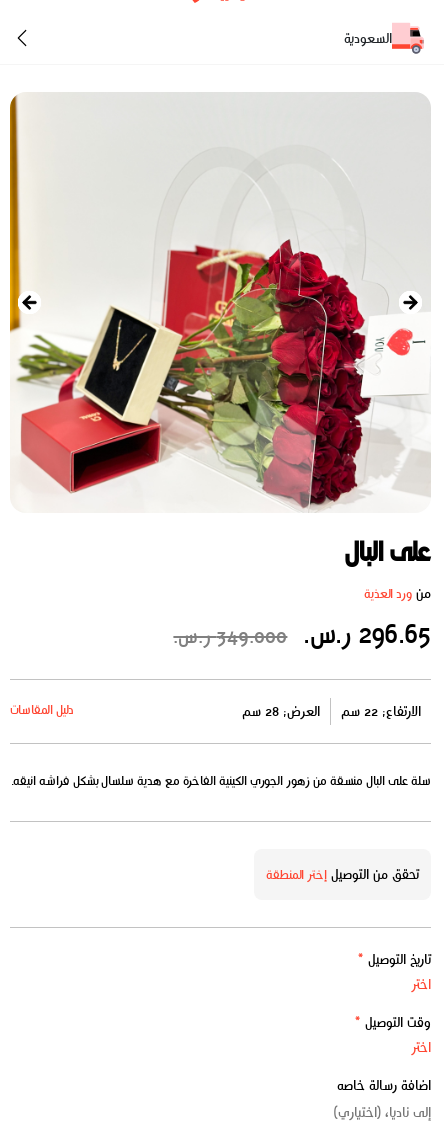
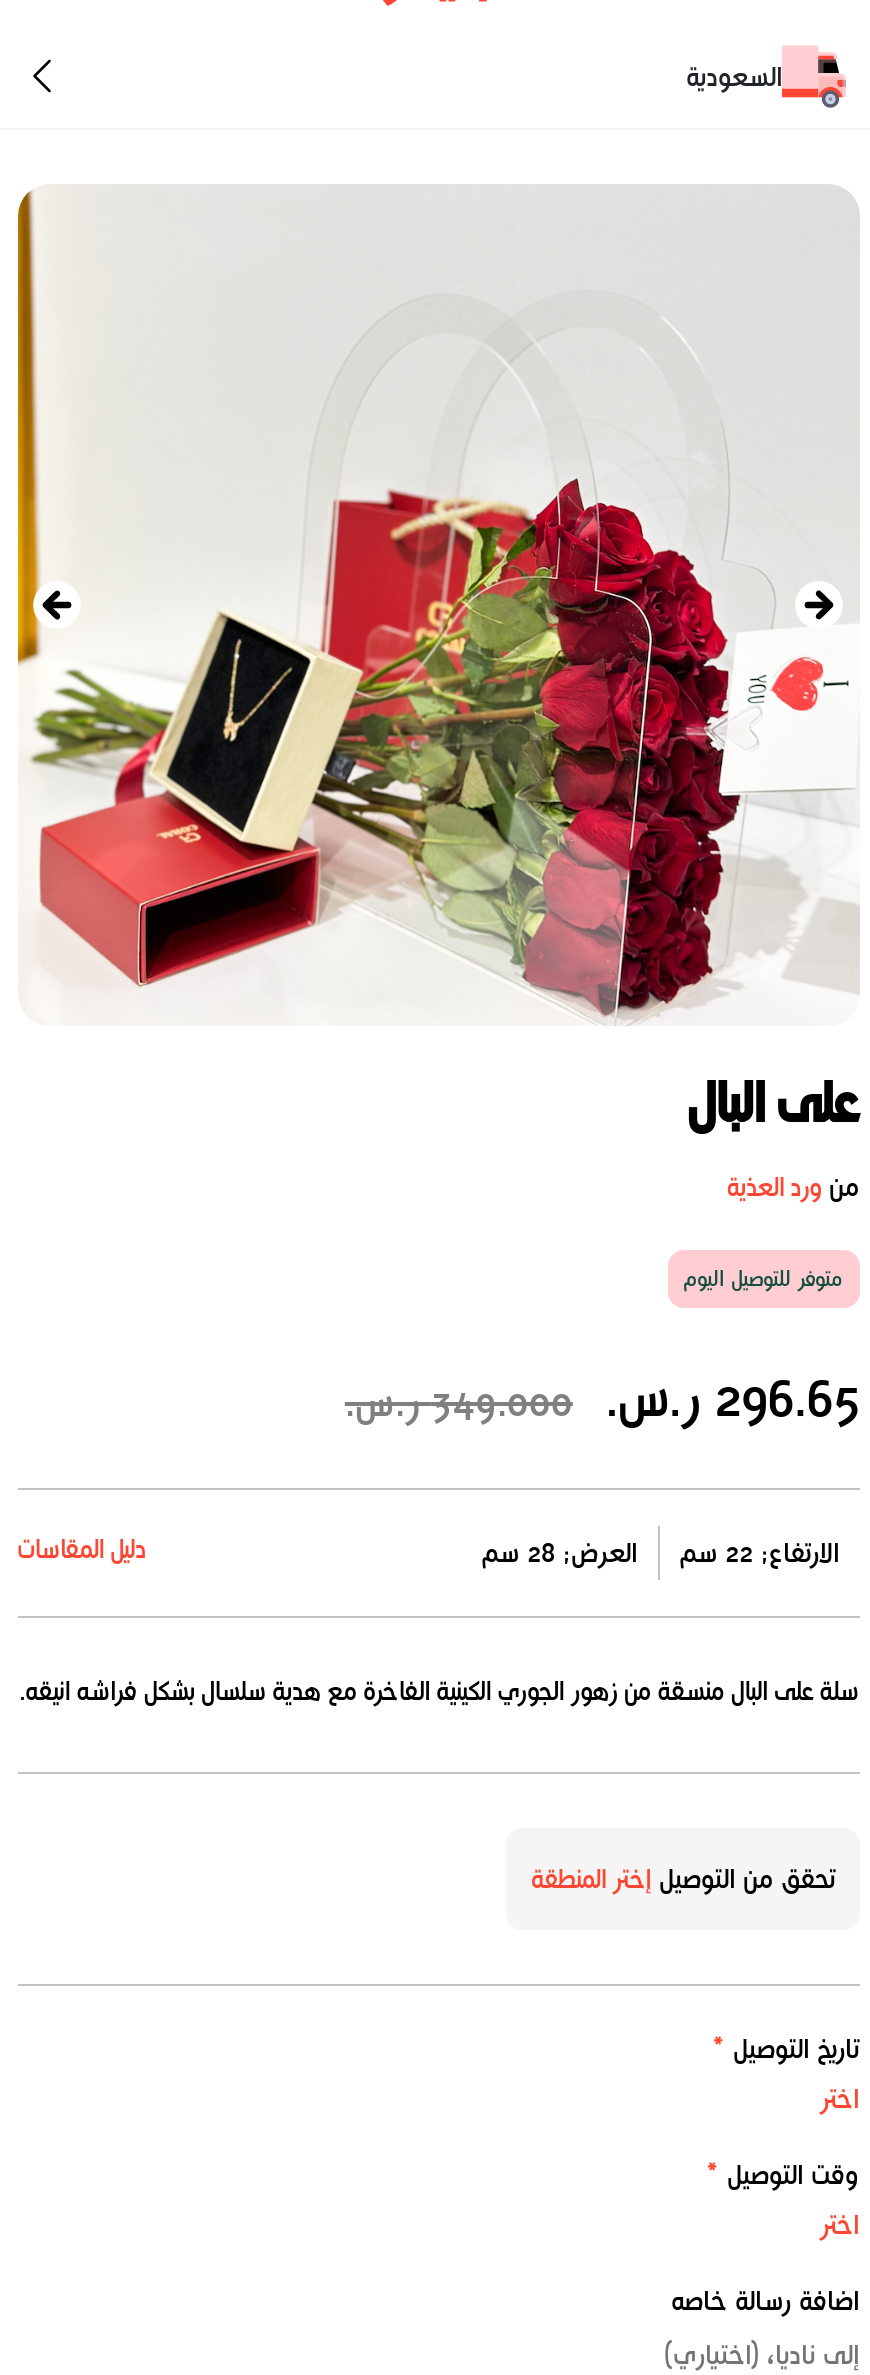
+ متوفر للتوصيل اليوم
